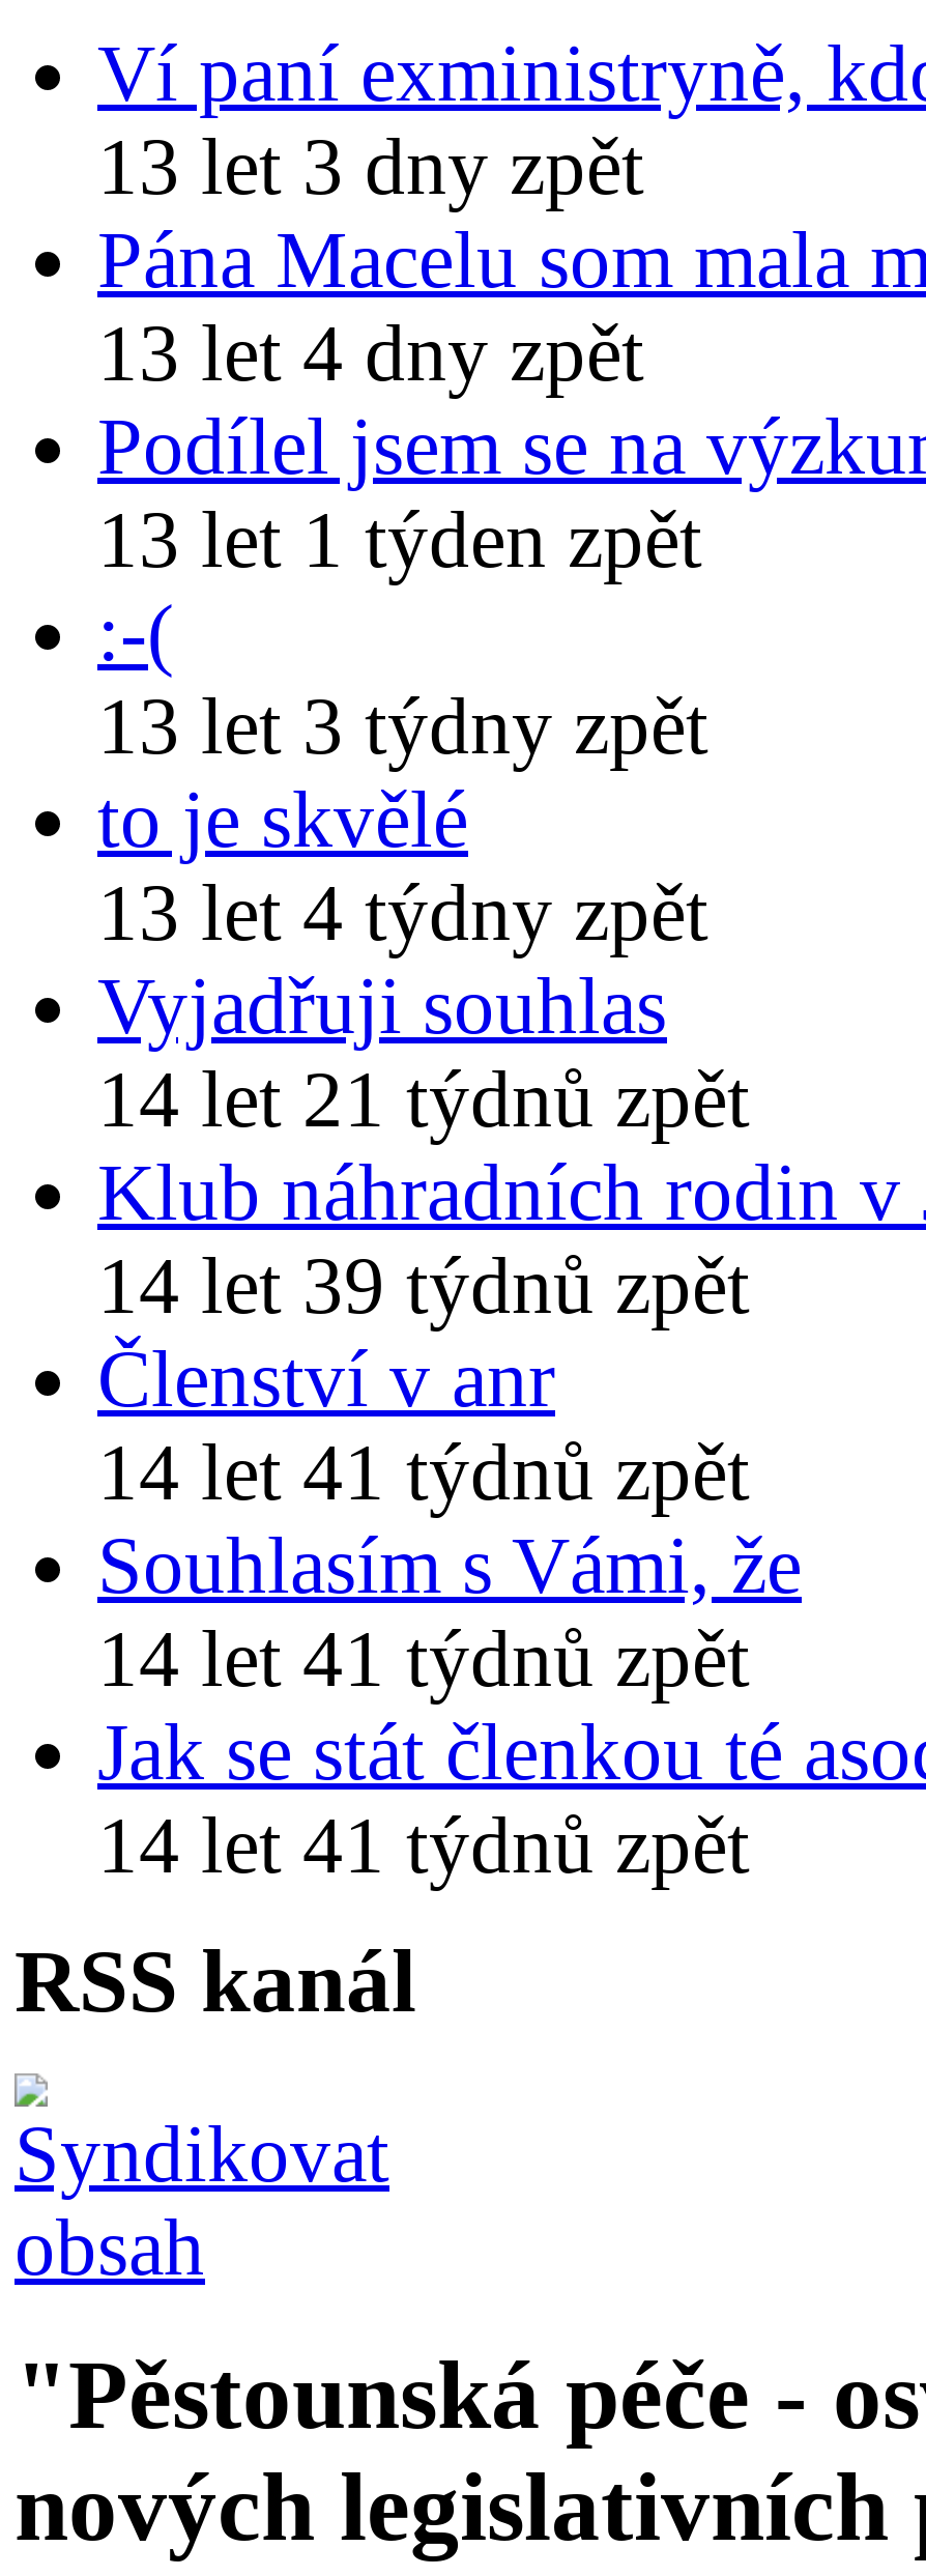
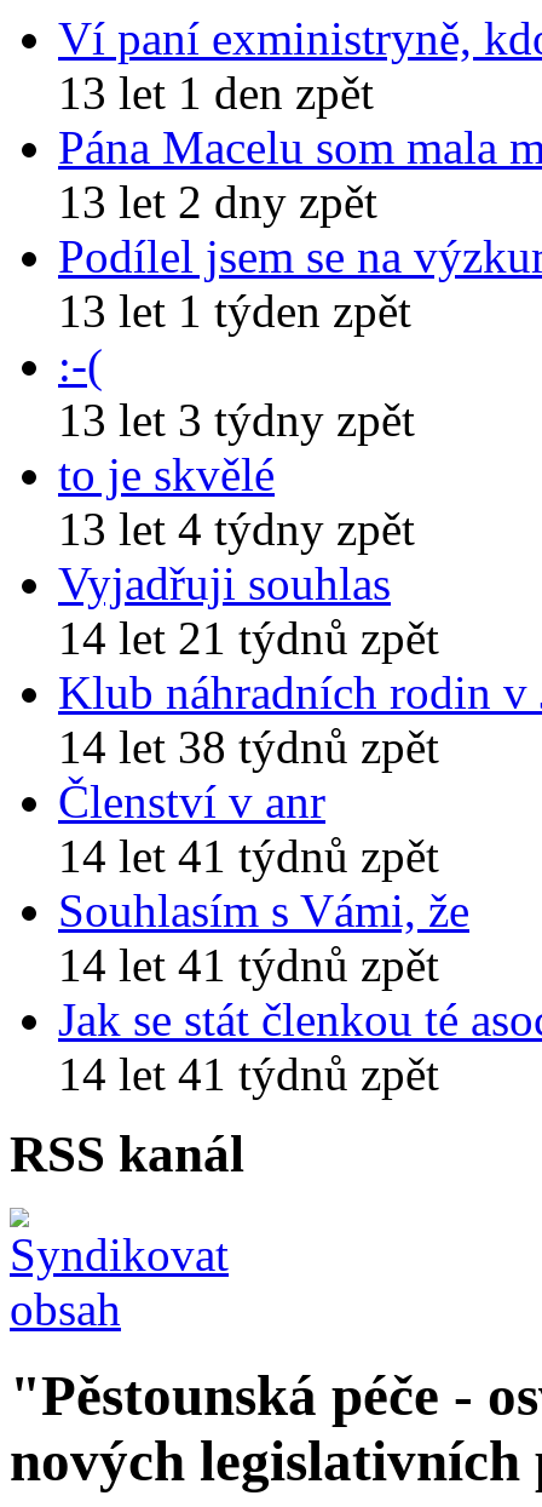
- 13 let 3 dny zpět
+ 13 let 1 den zpět

- 13 let 4 dny zpět
+ 13 let 2 dny zpět

- 14 let 39 týdnů zpět
+ 14 let 38 týdnů zpět
